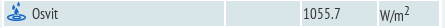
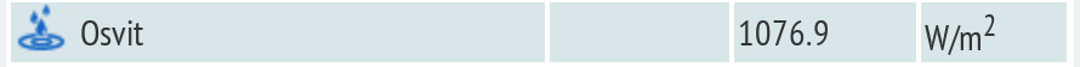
- 1055.7
+ 1076.9
